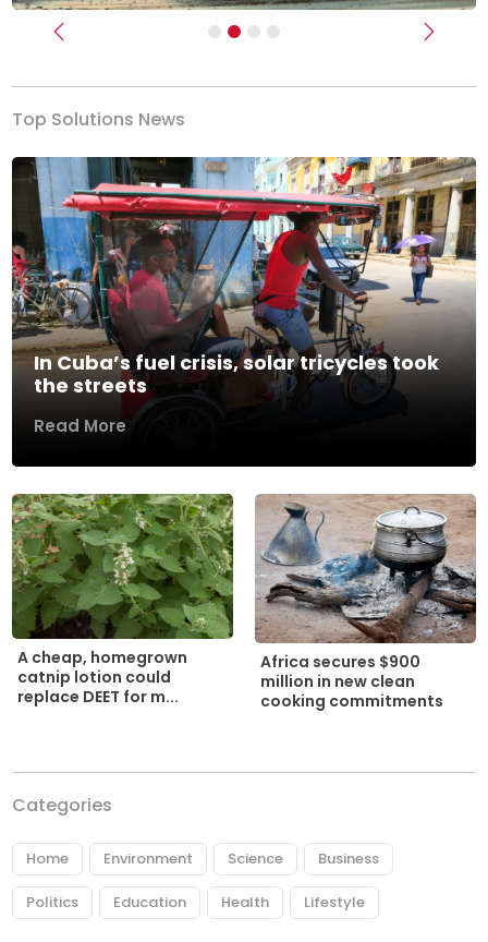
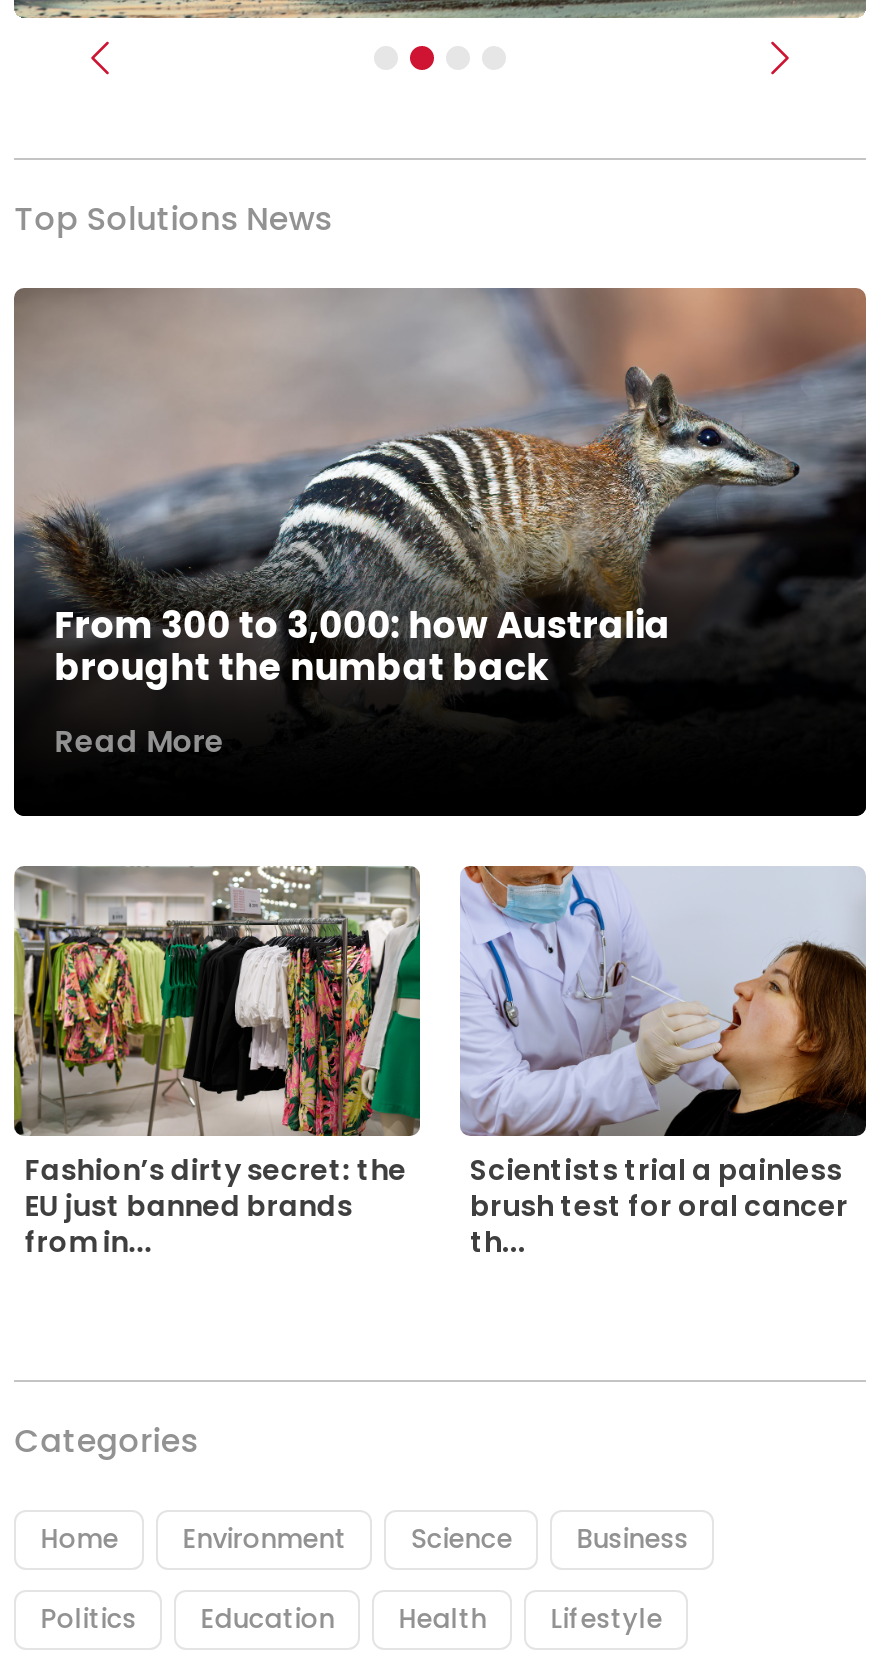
- [image]
- In Cuba’s fuel crisis, solar tricycles took
- the streets
+ [image]
+ From 300 to 3,000: how Australia
+ brought the numbat back

- [image]
- A cheap, homegrown
- catnip lotion could
- replace DEET for m...
+ [image]
+ Fashion’s dirty secret: the
+ EU just banned brands
+ from in...

- [image]
- Africa secures $900
- million in new clean
- cooking commitments
+ [image]
+ Scientists trial a painless
+ brush test for oral cancer
+ th...
